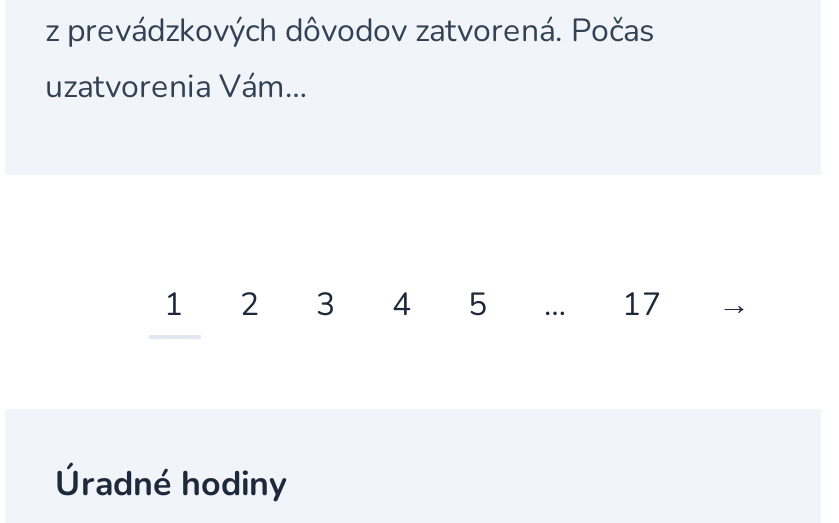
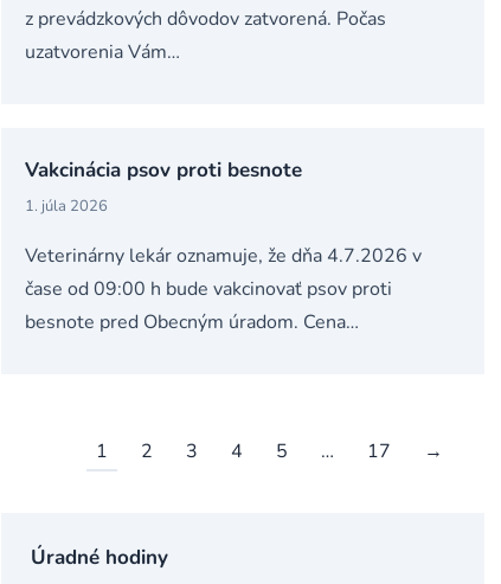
+ Vakcinácia psov proti besnote
+ 1. júla 2026
+ Veterinárny lekár oznamuje, že dňa 4.7.2026 v
+ čase od 09:00 h bude vakcinovať psov proti
+ besnote pred Obecným úradom. Cena…
